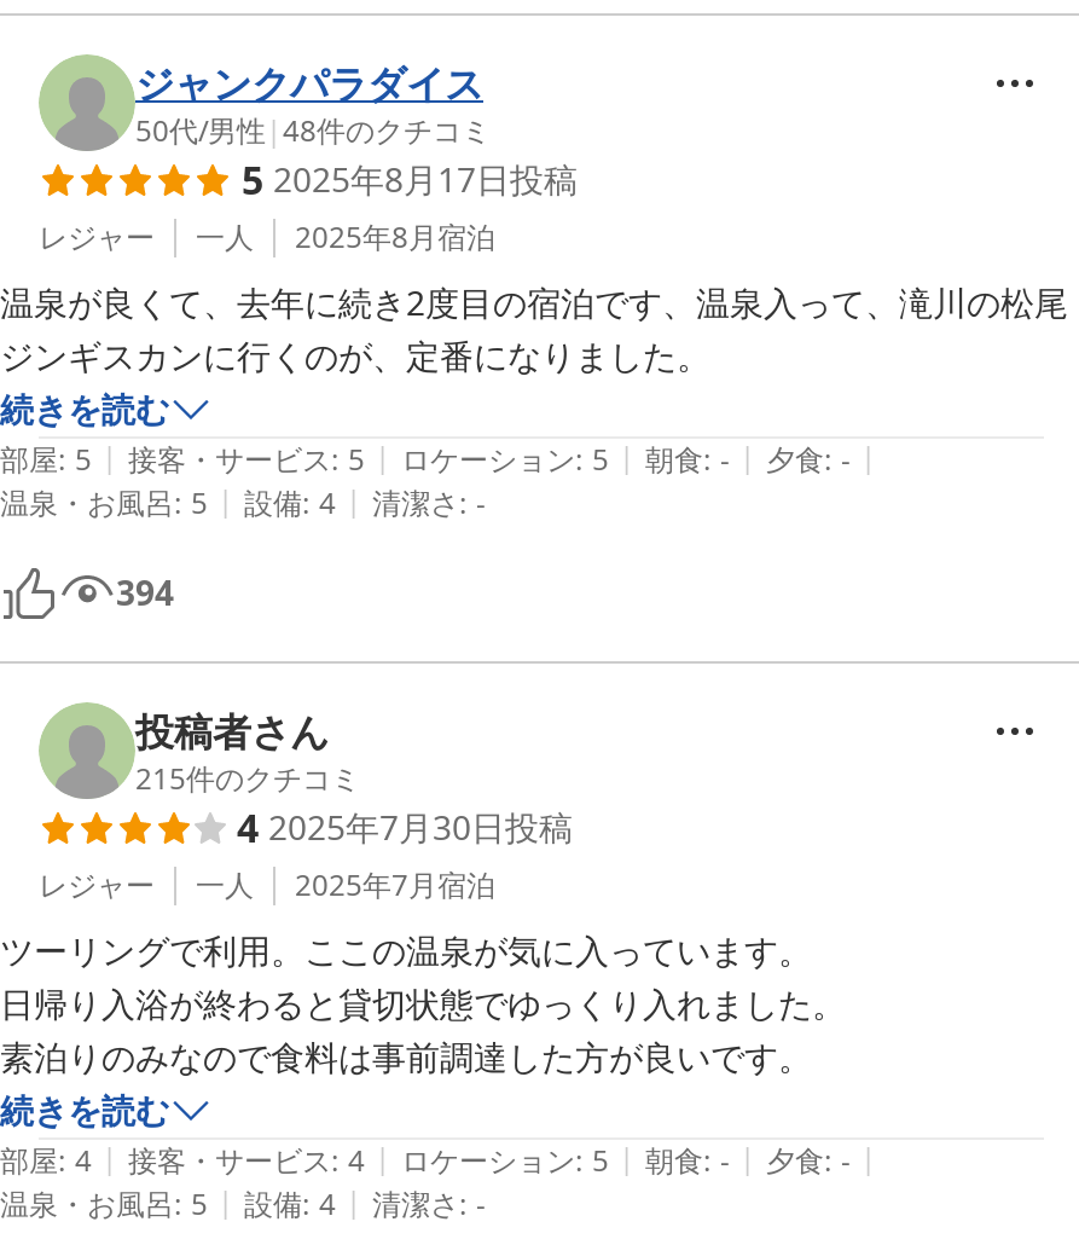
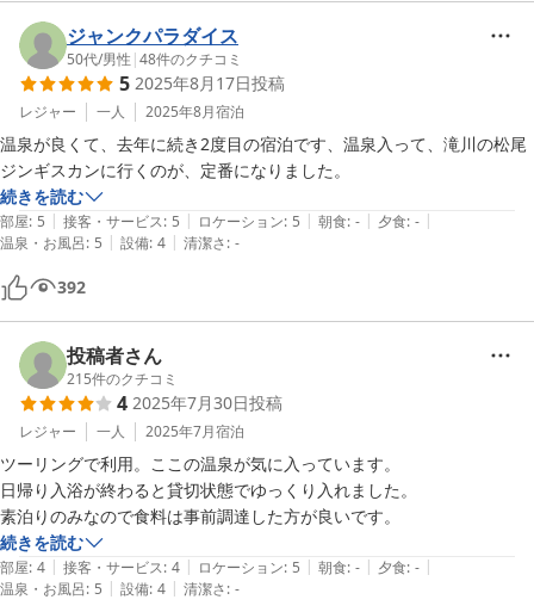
- 394
+ 392
